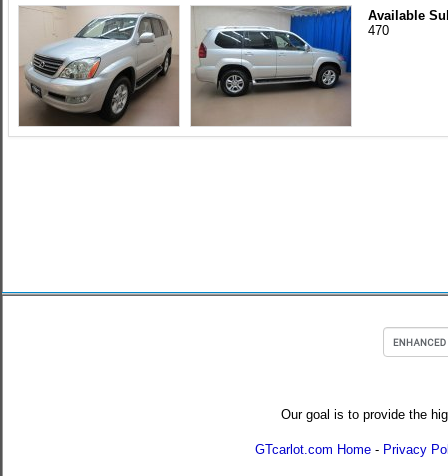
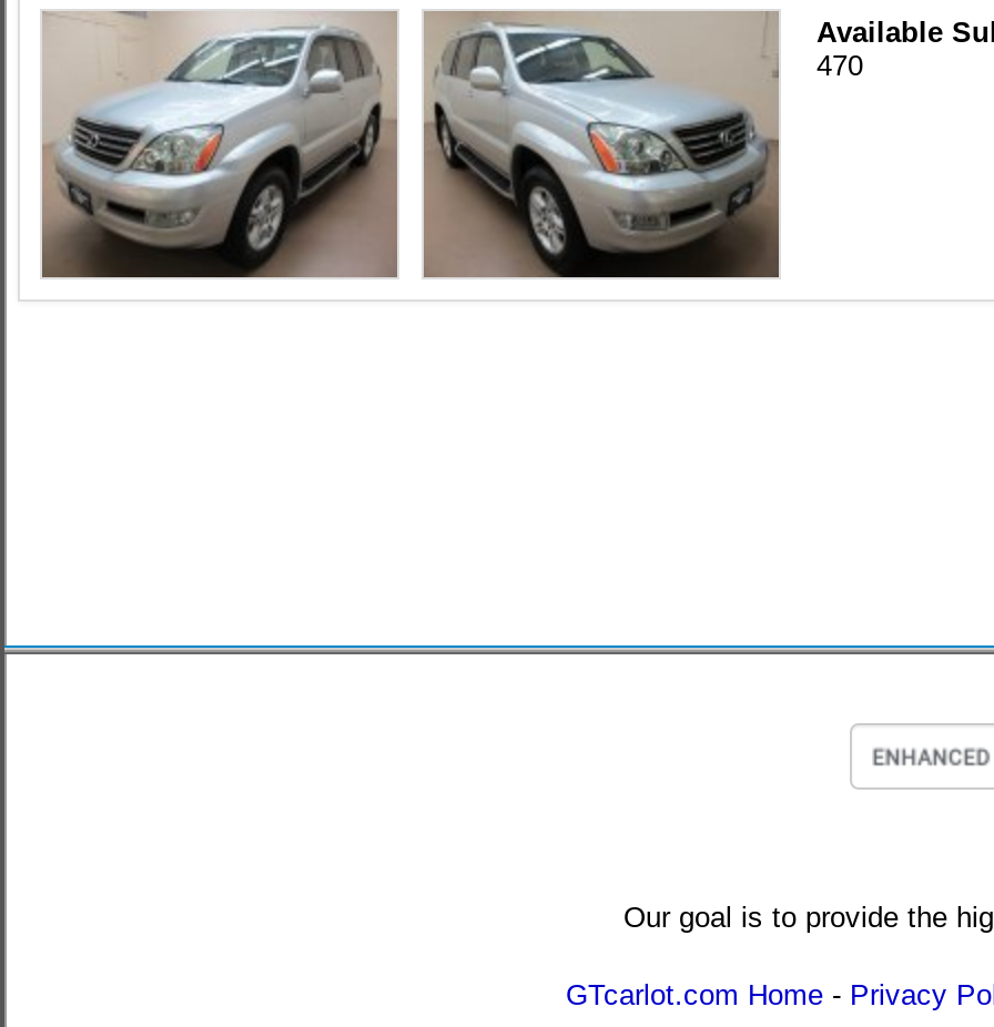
- [image]
+ [image]
